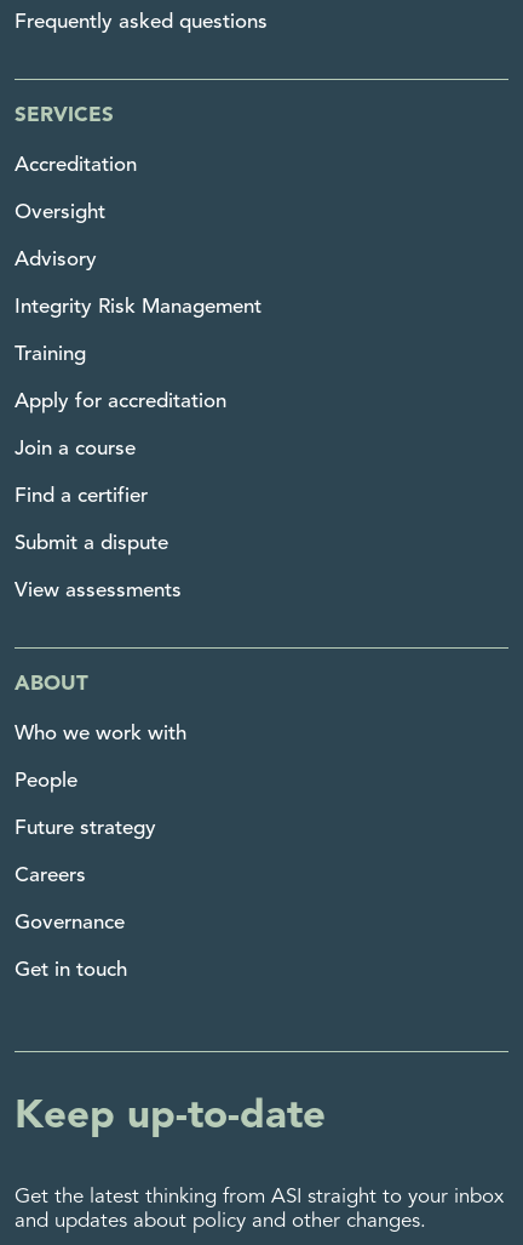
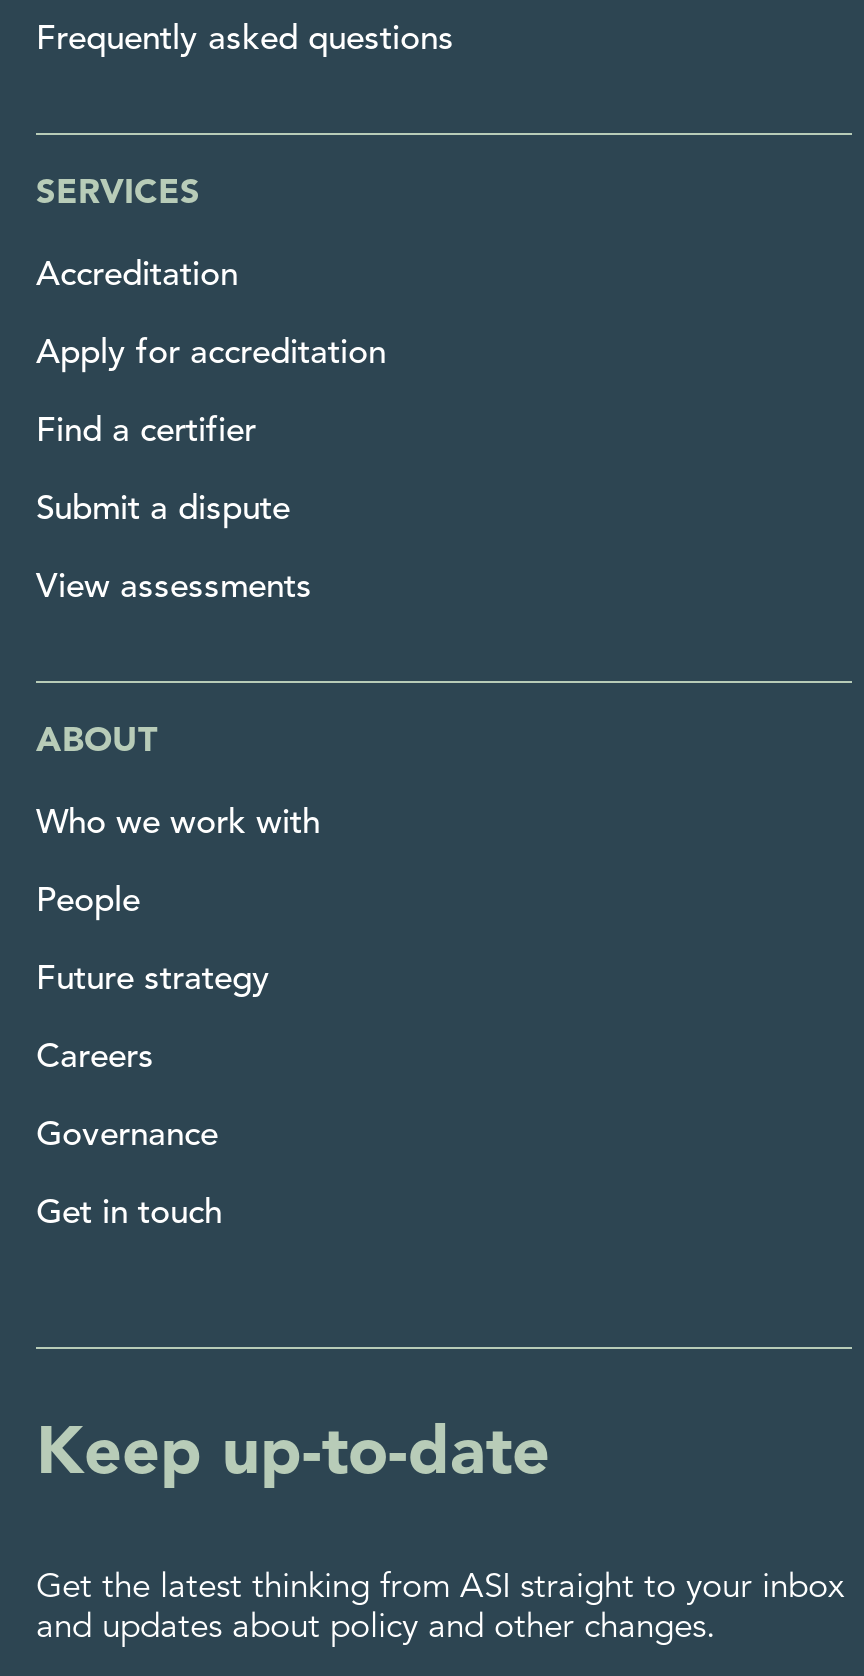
- Oversight
- Advisory
- Integrity Risk Management
- Training

- Join a course
